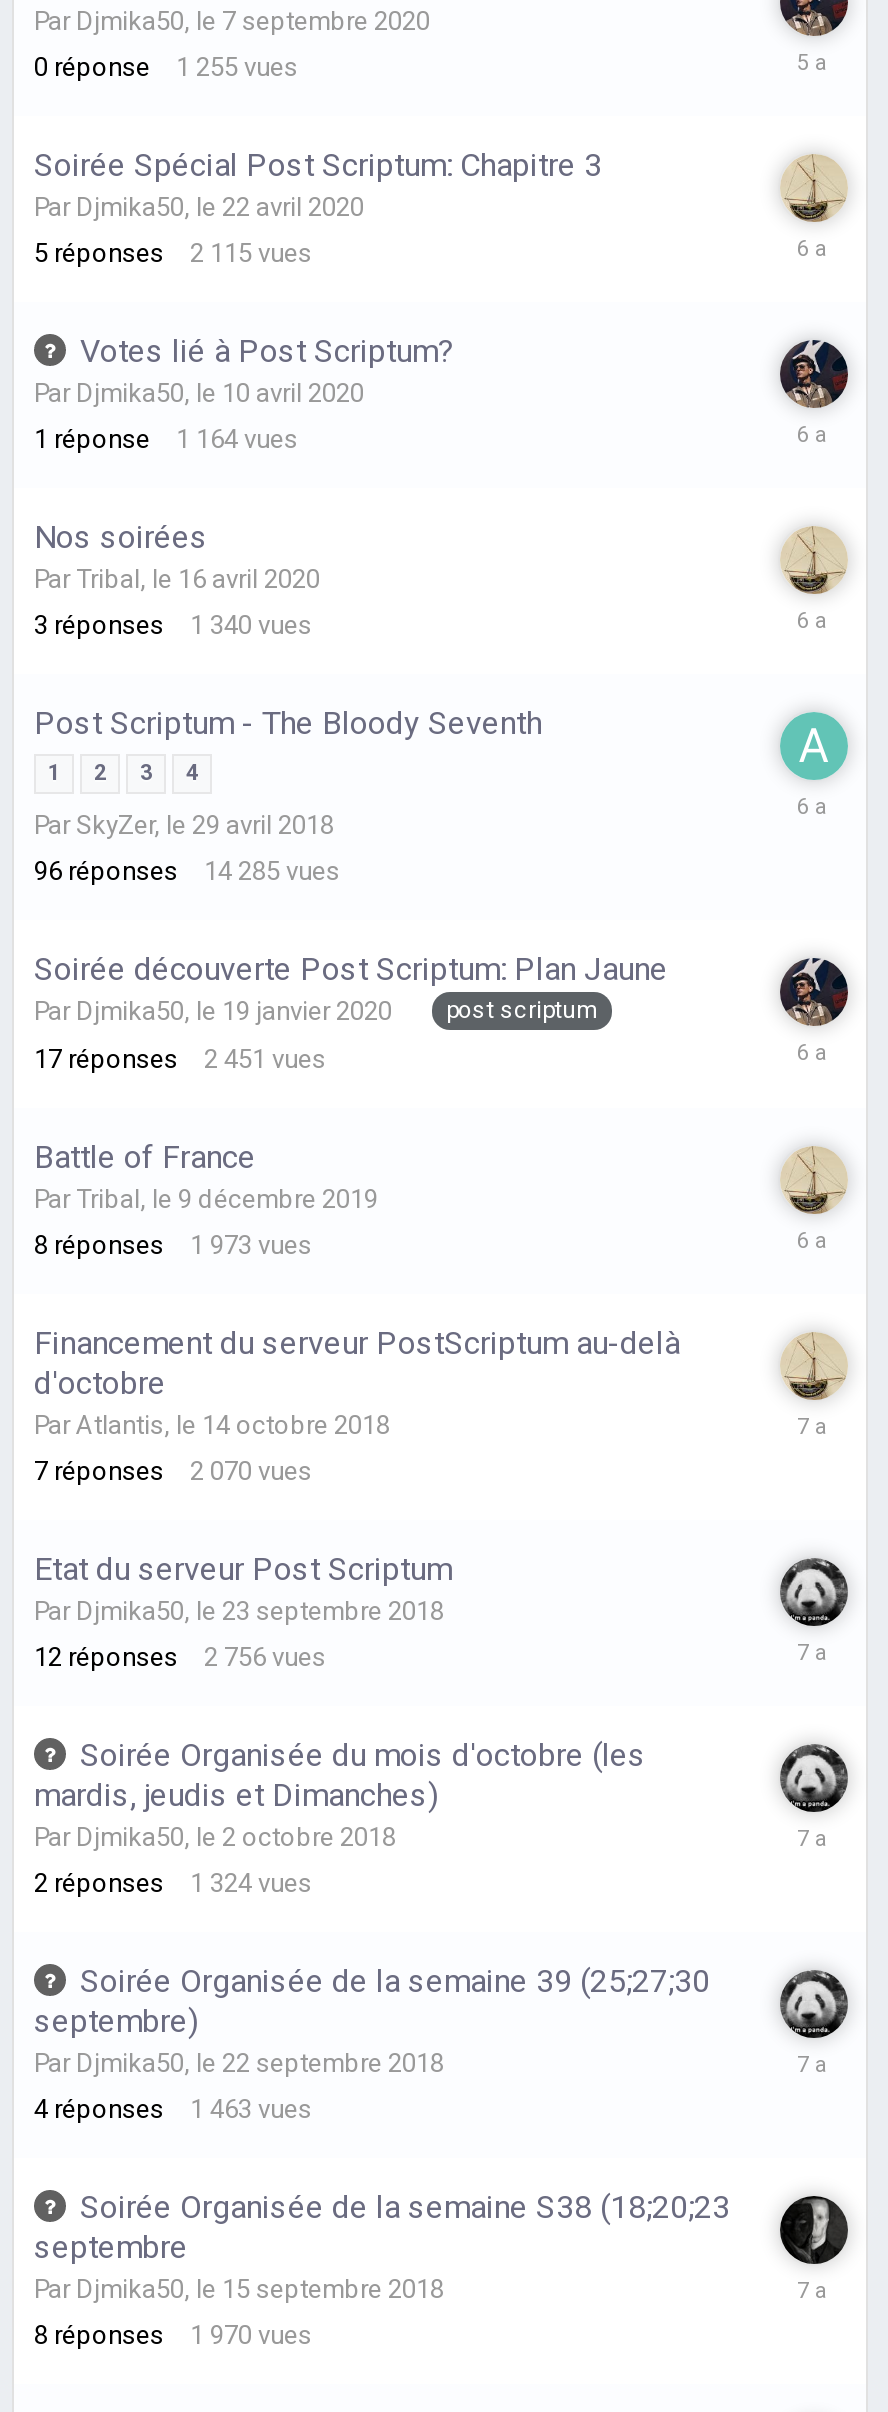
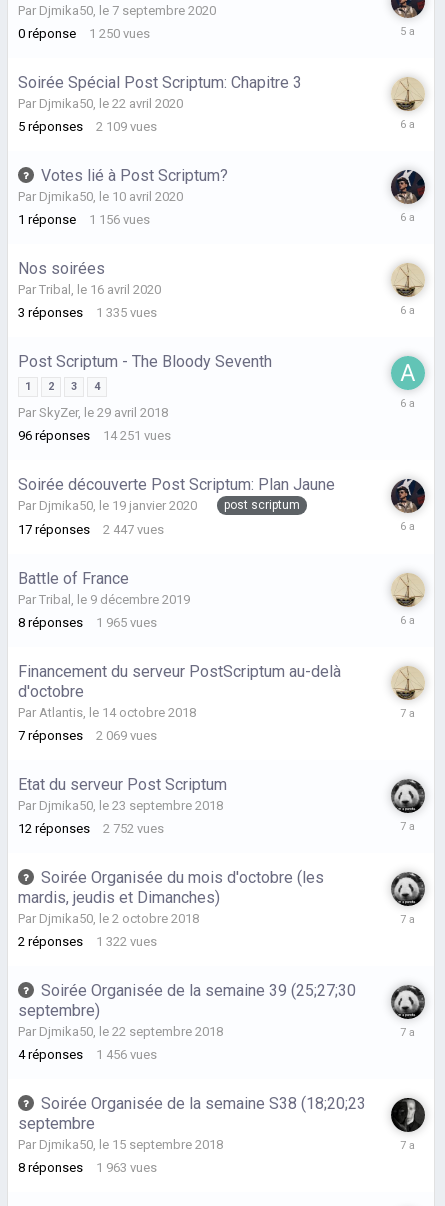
- 0 réponse 1 255 vues
+ 0 réponse 1 250 vues

- 5 réponses 2 115 vues
+ 5 réponses 2 109 vues

- 1 réponse 1 164 vues
+ 1 réponse 1 156 vues

- 3 réponses 1 340 vues
+ 3 réponses 1 335 vues

- 96 réponses 14 285 vues
+ 96 réponses 14 251 vues

- 17 réponses 2 451 vues
+ 17 réponses 2 447 vues

- 8 réponses 1 973 vues
+ 8 réponses 1 965 vues

- 7 réponses 2 070 vues
+ 7 réponses 2 069 vues

- 12 réponses 2 756 vues
+ 12 réponses 2 752 vues

- 2 réponses 1 324 vues
+ 2 réponses 1 322 vues

- 4 réponses 1 463 vues
+ 4 réponses 1 456 vues

- 8 réponses 1 970 vues
+ 8 réponses 1 963 vues
